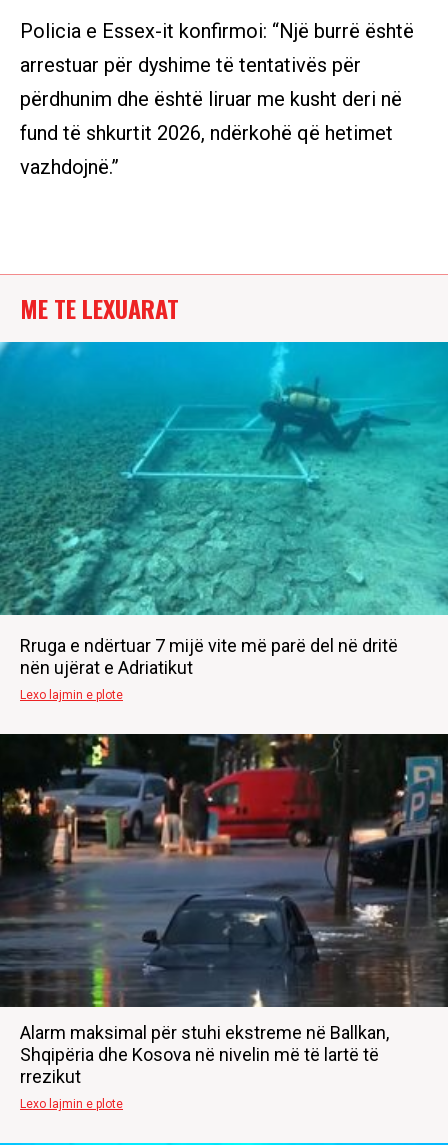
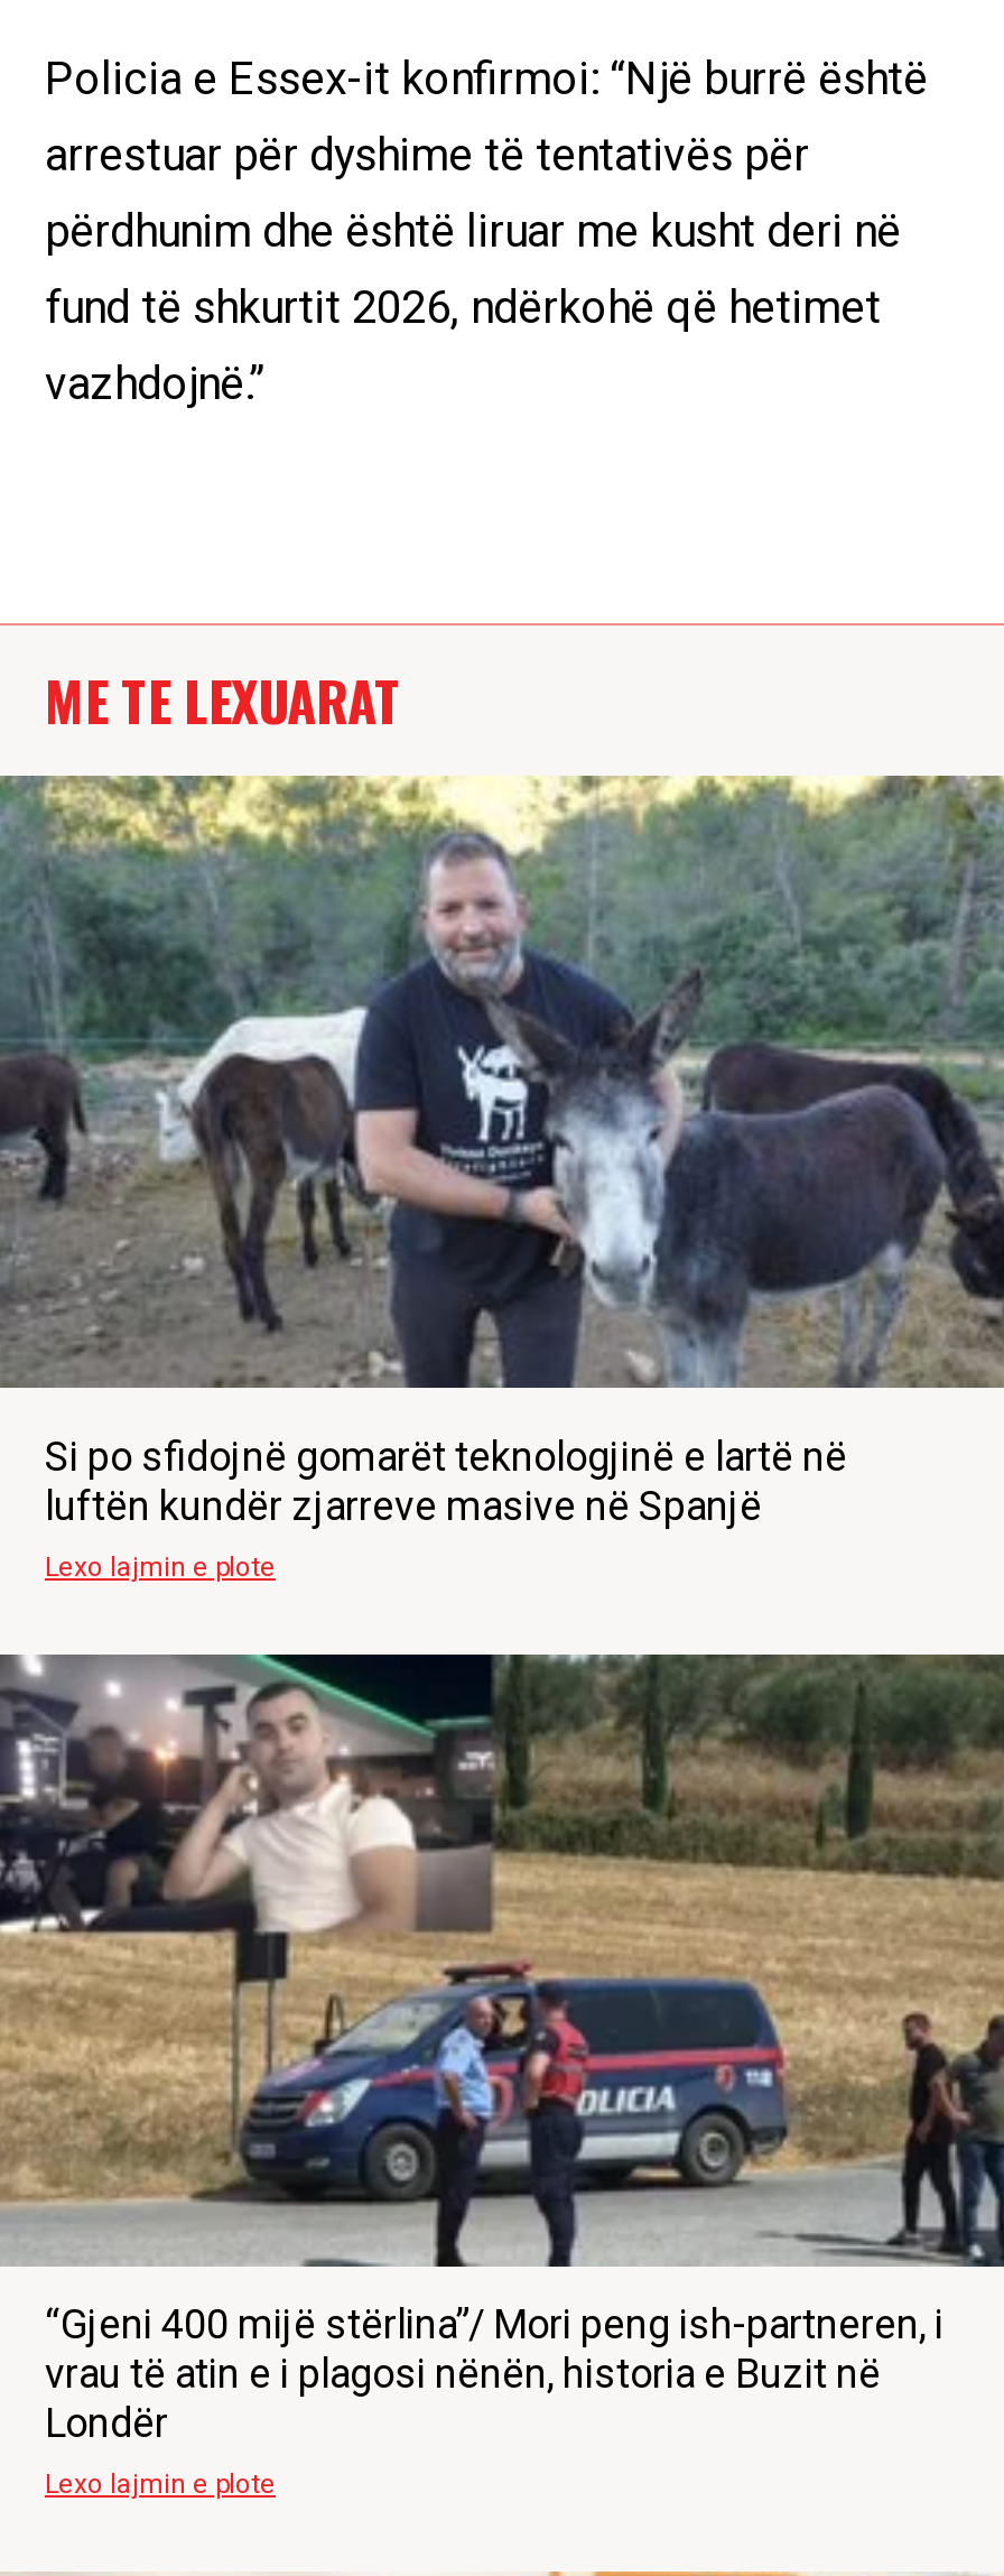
- [image]
- Rruga e ndërtuar 7 mijë vite më parë del në dritë
- nën ujërat e Adriatikut
+ [image]
+ Si po sfidojnë gomarët teknologjinë e lartë në
+ luftën kundër zjarreve masive në Spanjë

- [image]
- Alarm maksimal për stuhi ekstreme në Ballkan,
- Shqipëria dhe Kosova në nivelin më të lartë të
- rrezikut
+ [image]
+ “Gjeni 400 mijë stërlina”/ Mori peng ish-partneren, i
+ vrau të atin e i plagosi nënën, historia e Buzit në
+ Londër
